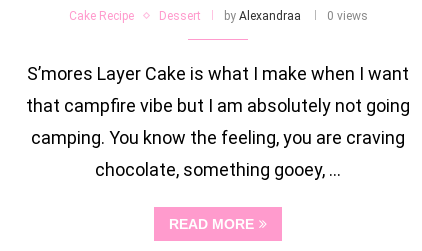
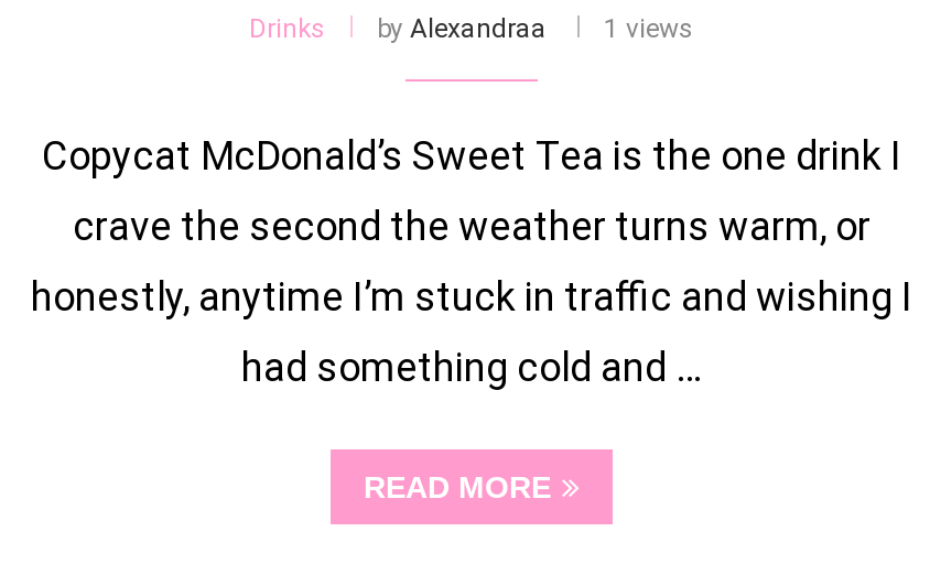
- Cake Recipe
- Dessert
+ Drinks

- 0 views
+ 1 views

- S’mores Layer Cake is what I make when I want
+ Copycat McDonald’s Sweet Tea is the one drink I

- that campfire vibe but I am absolutely not going
+ crave the second the weather turns warm, or

- camping. You know the feeling, you are craving
+ honestly, anytime I’m stuck in traffic and wishing I

- chocolate, something gooey, …
+ had something cold and …
